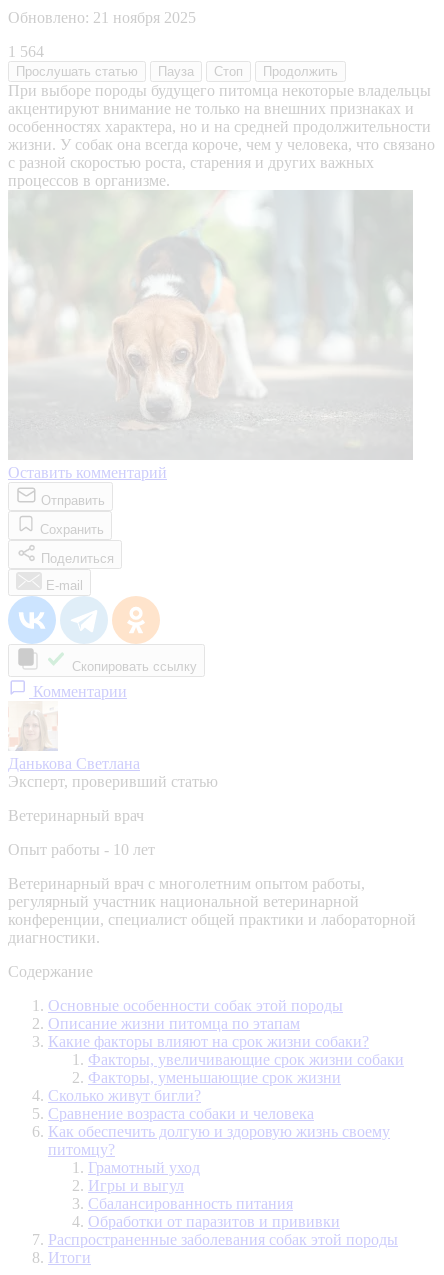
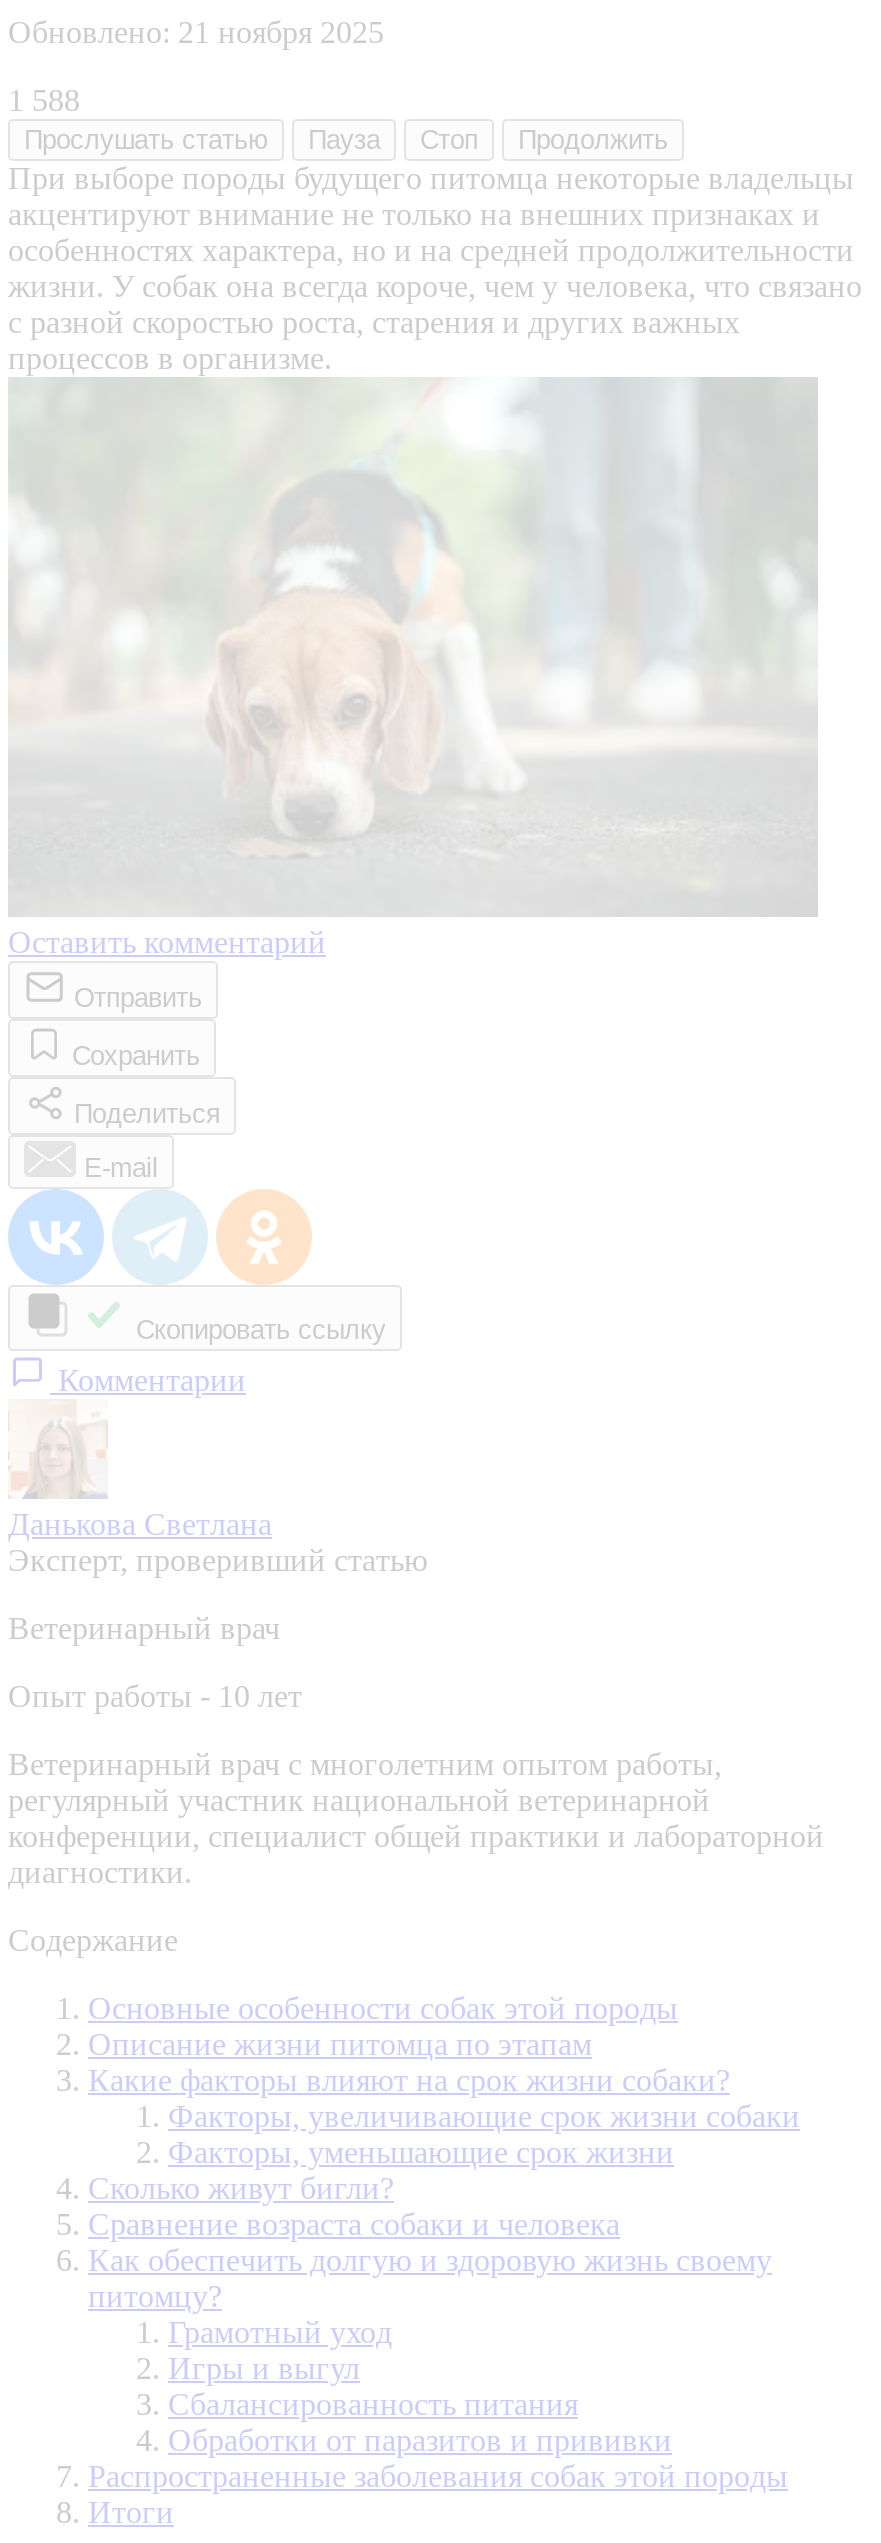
- 1 564
+ 1 588
